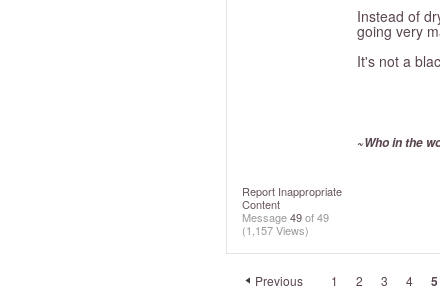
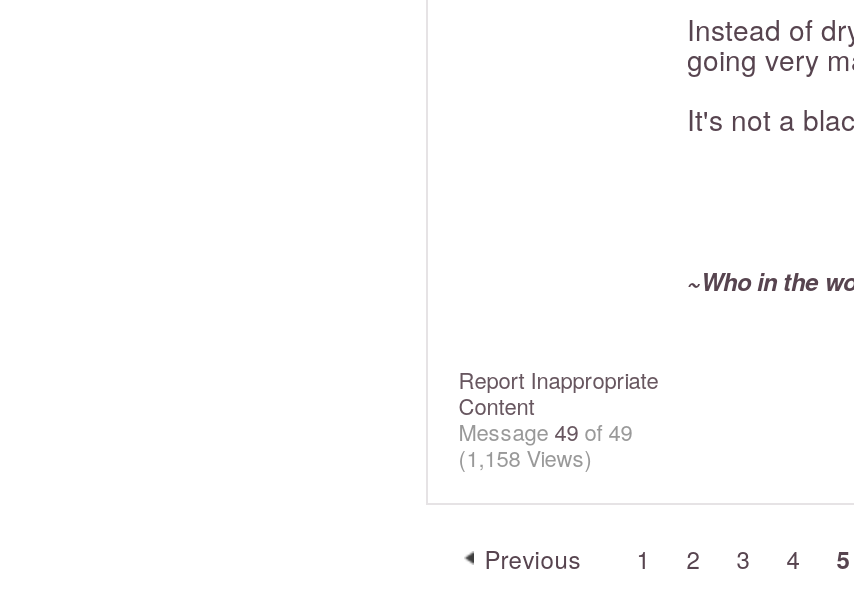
- (1,157 Views)
+ (1,158 Views)
